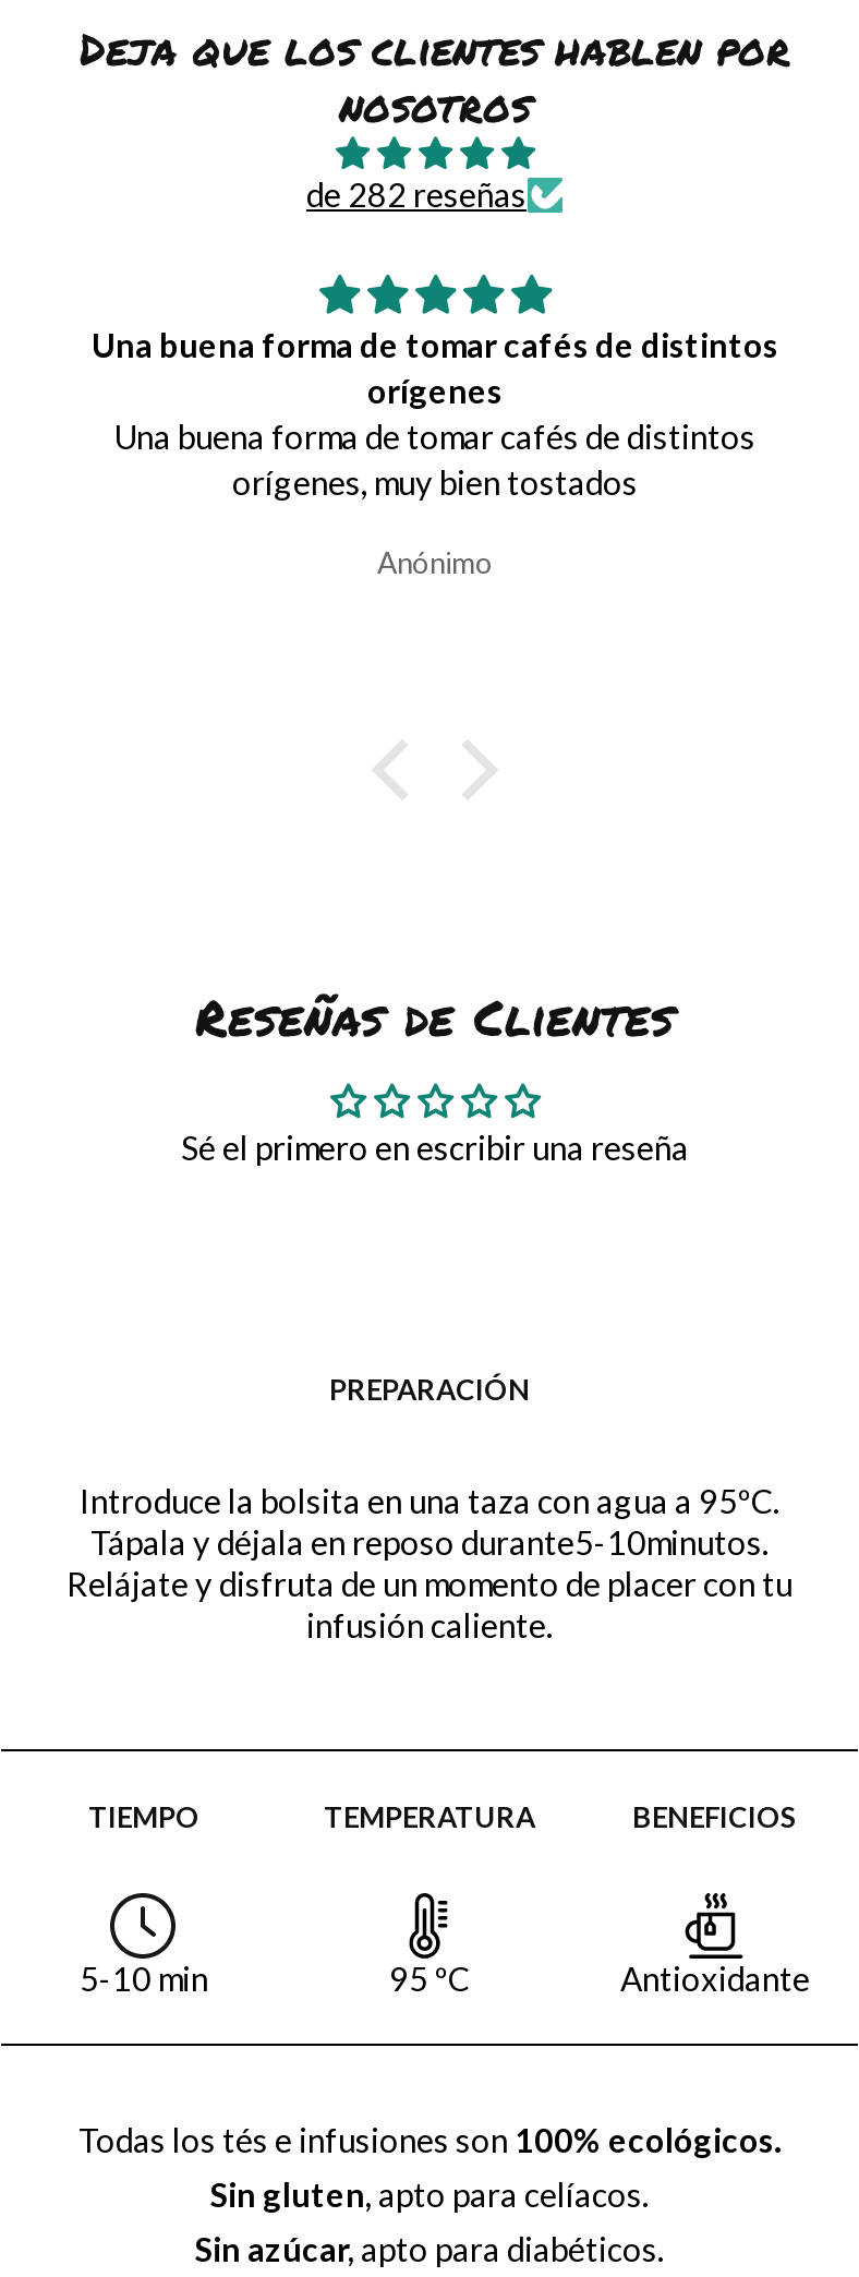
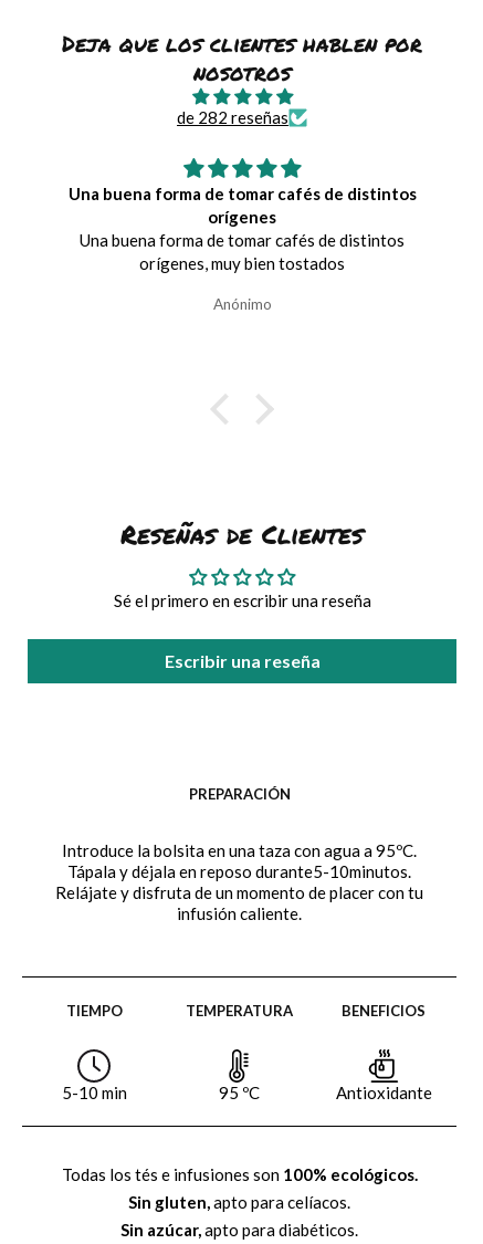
+ Escribir una reseña
